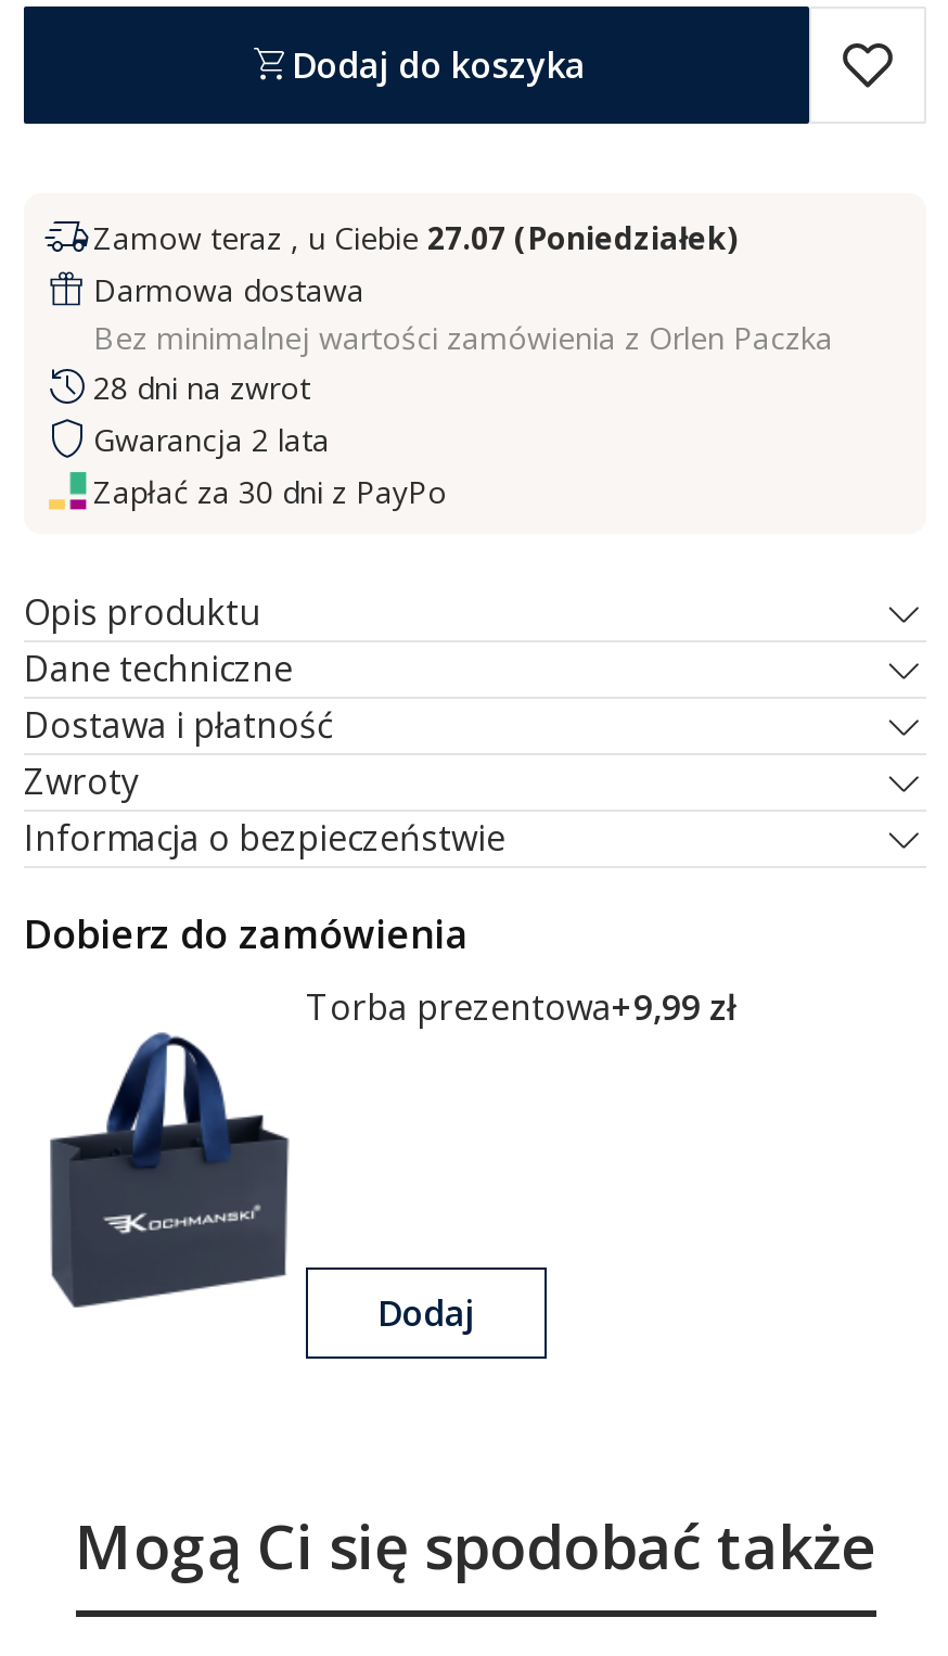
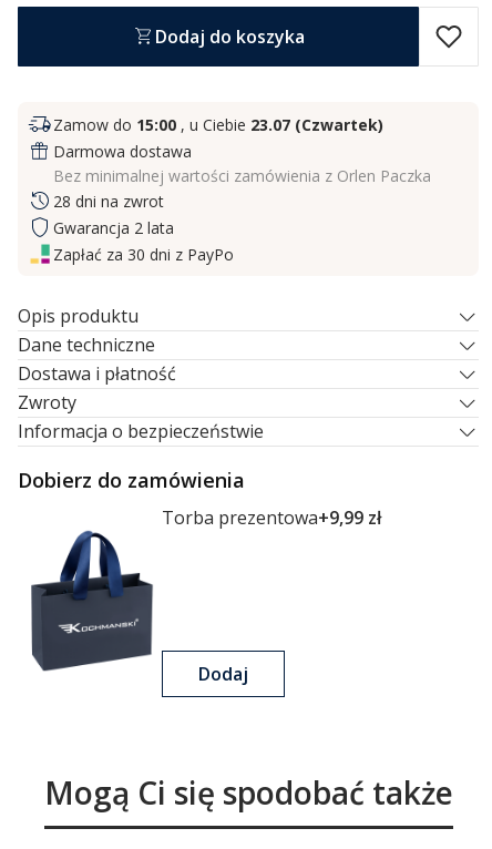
- Zamow teraz , u Ciebie 27.07 (Poniedziałek)
+ Zamow do 15:00, u Ciebie 23.07 (Czwartek)
